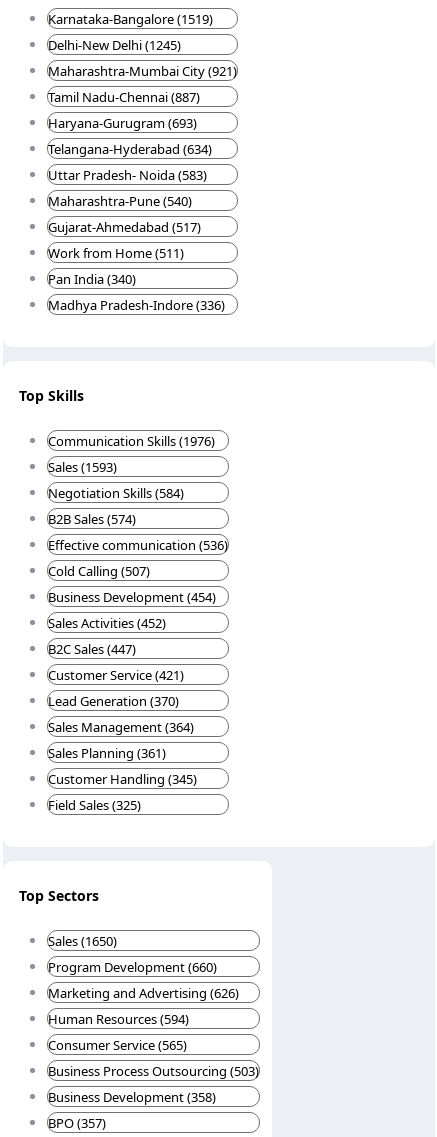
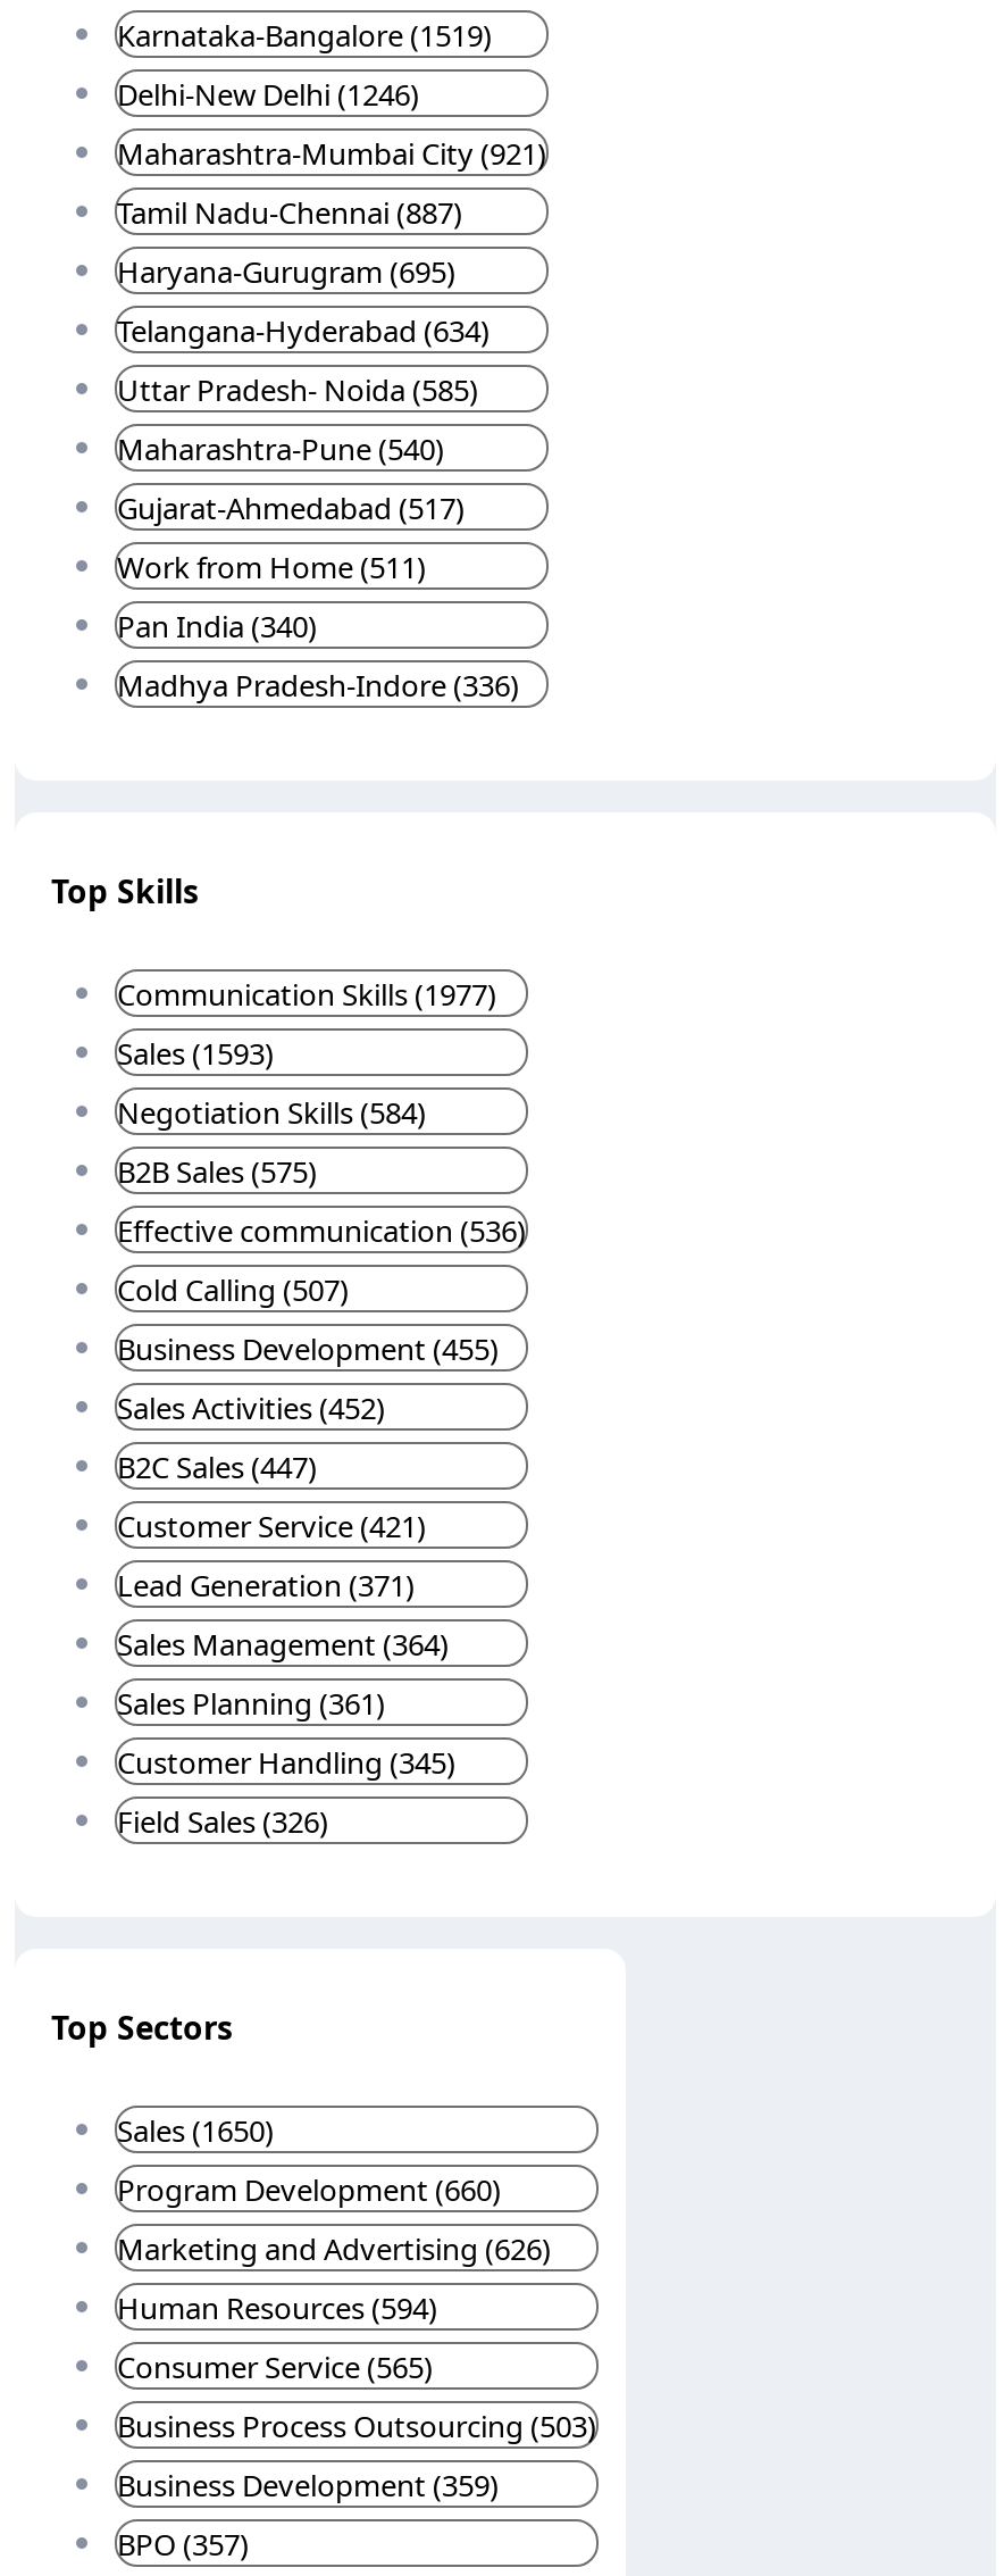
- Delhi-New Delhi (1245)
+ Delhi-New Delhi (1246)

- Haryana-Gurugram (693)
+ Haryana-Gurugram (695)

- Uttar Pradesh- Noida (583)
+ Uttar Pradesh- Noida (585)

- Communication Skills (1976)
+ Communication Skills (1977)

- B2B Sales (574)
+ B2B Sales (575)

- Business Development (454)
+ Business Development (455)

- Lead Generation (370)
+ Lead Generation (371)

- Field Sales (325)
+ Field Sales (326)

- Business Development (358)
+ Business Development (359)
